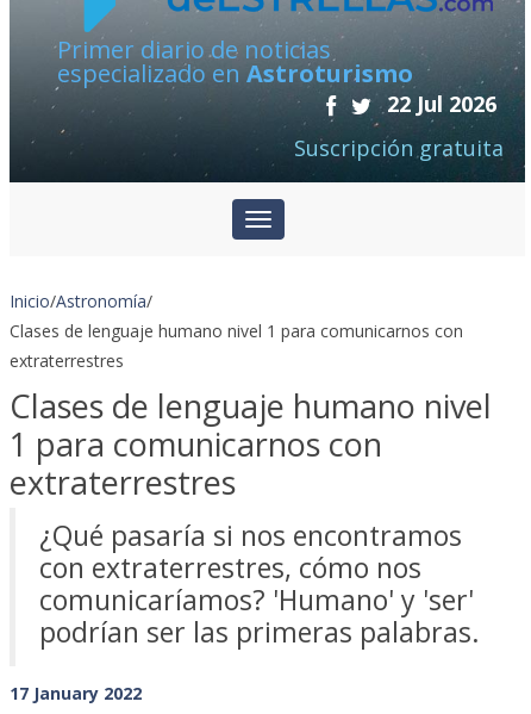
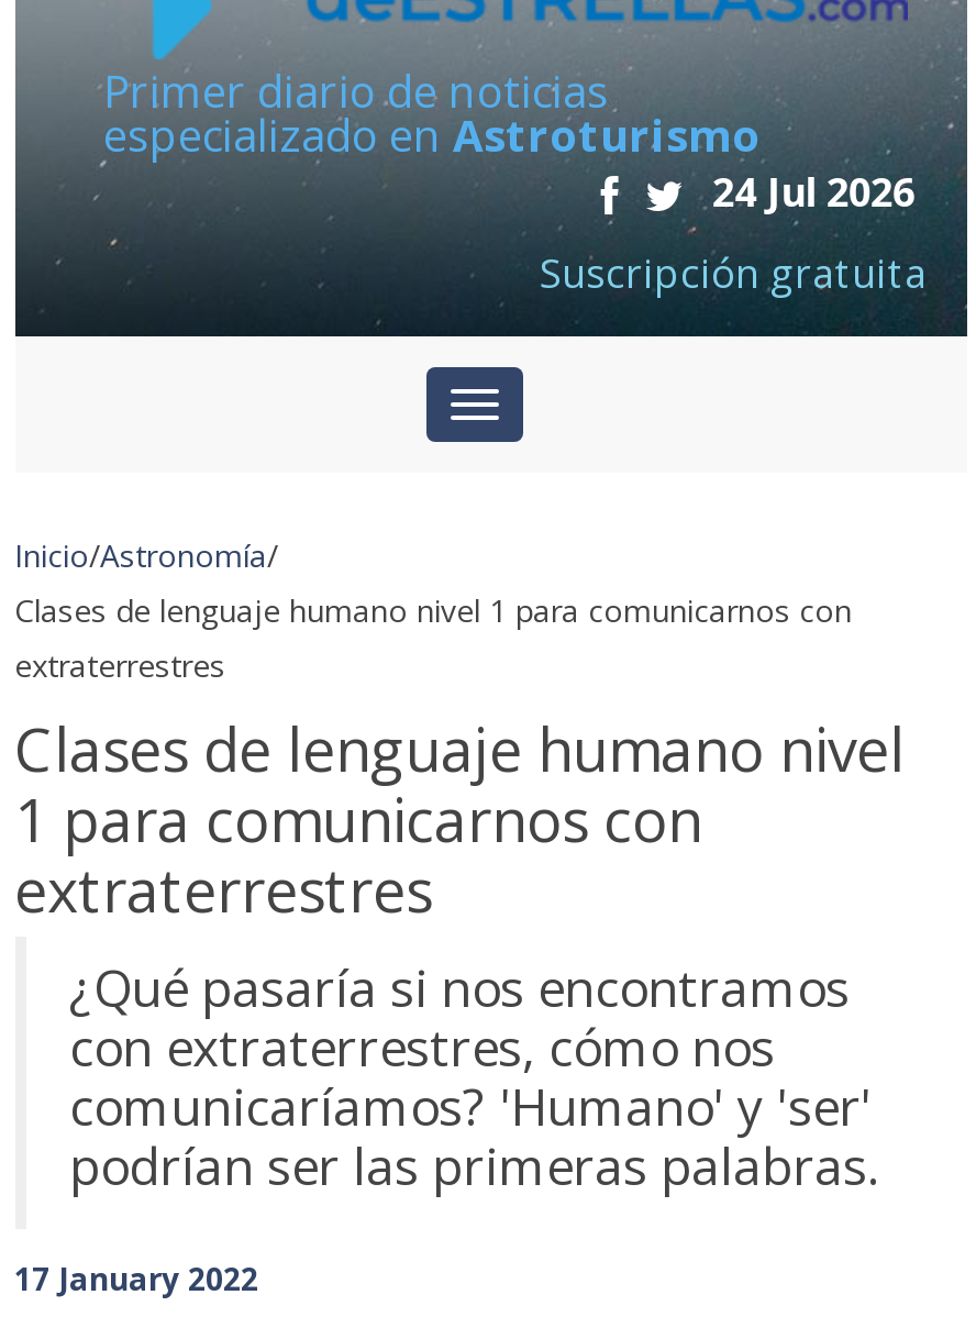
- 22 Jul 2026
+ 24 Jul 2026
